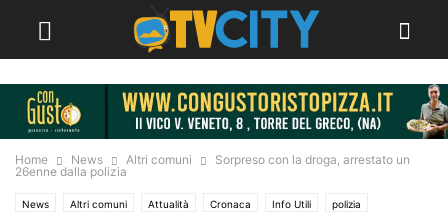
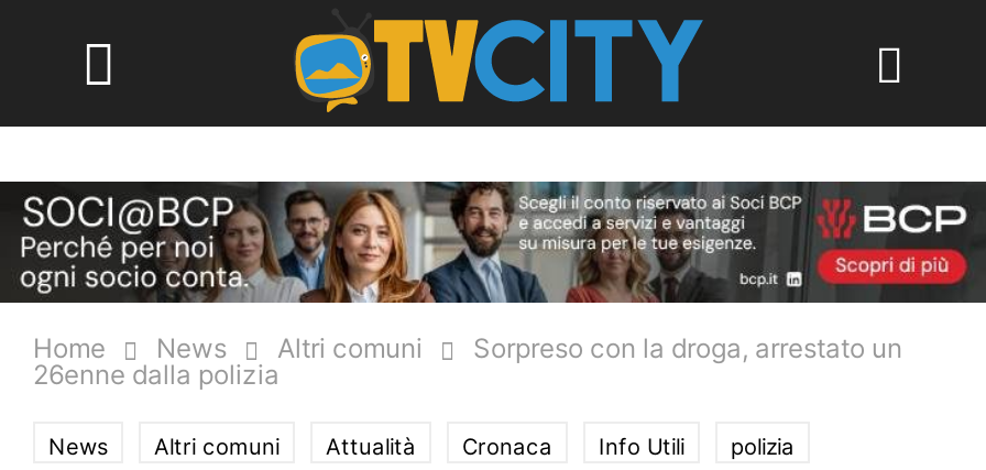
- [image]
+ [image]
